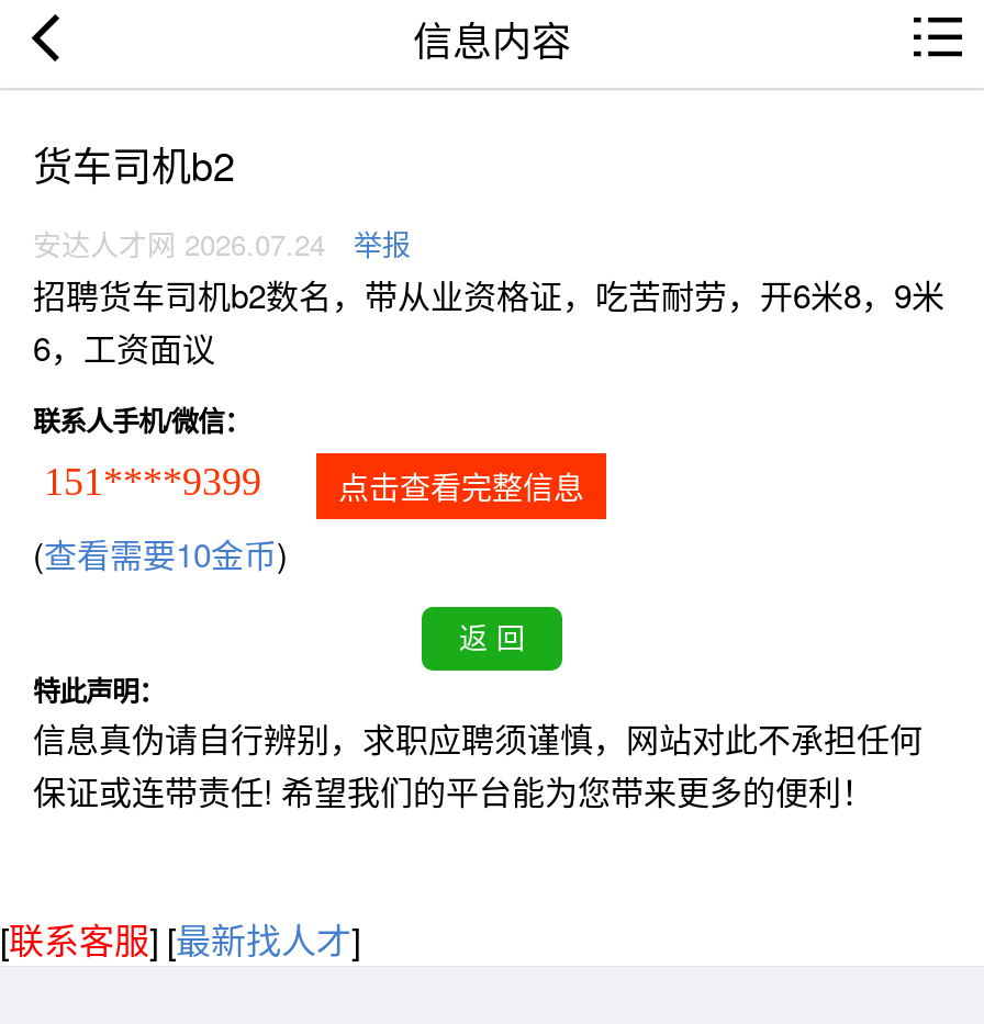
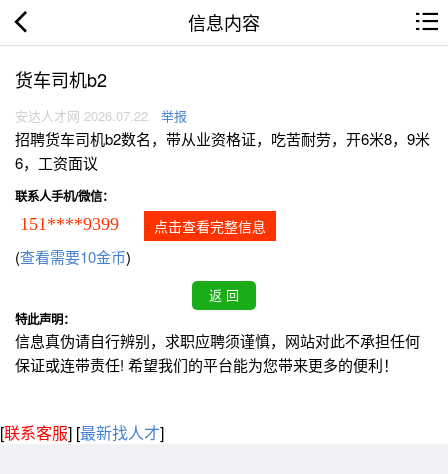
- 安达人才网 2026.07.24 举报
+ 安达人才网 2026.07.22 举报
